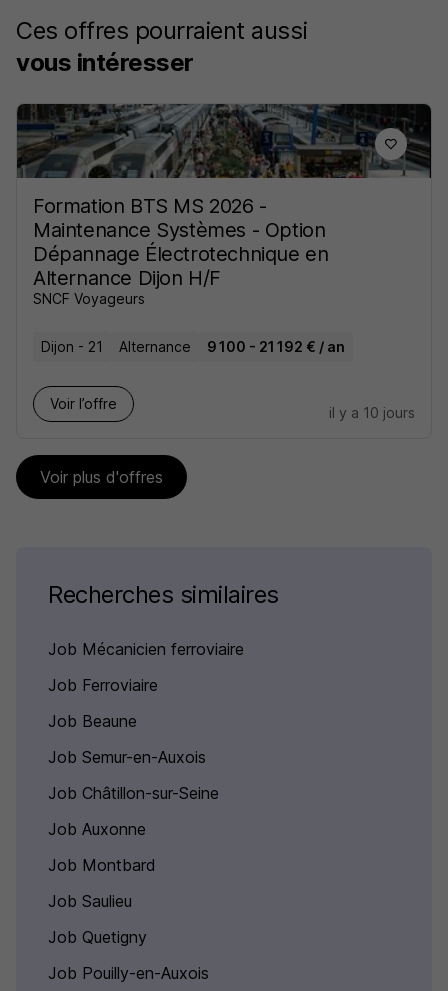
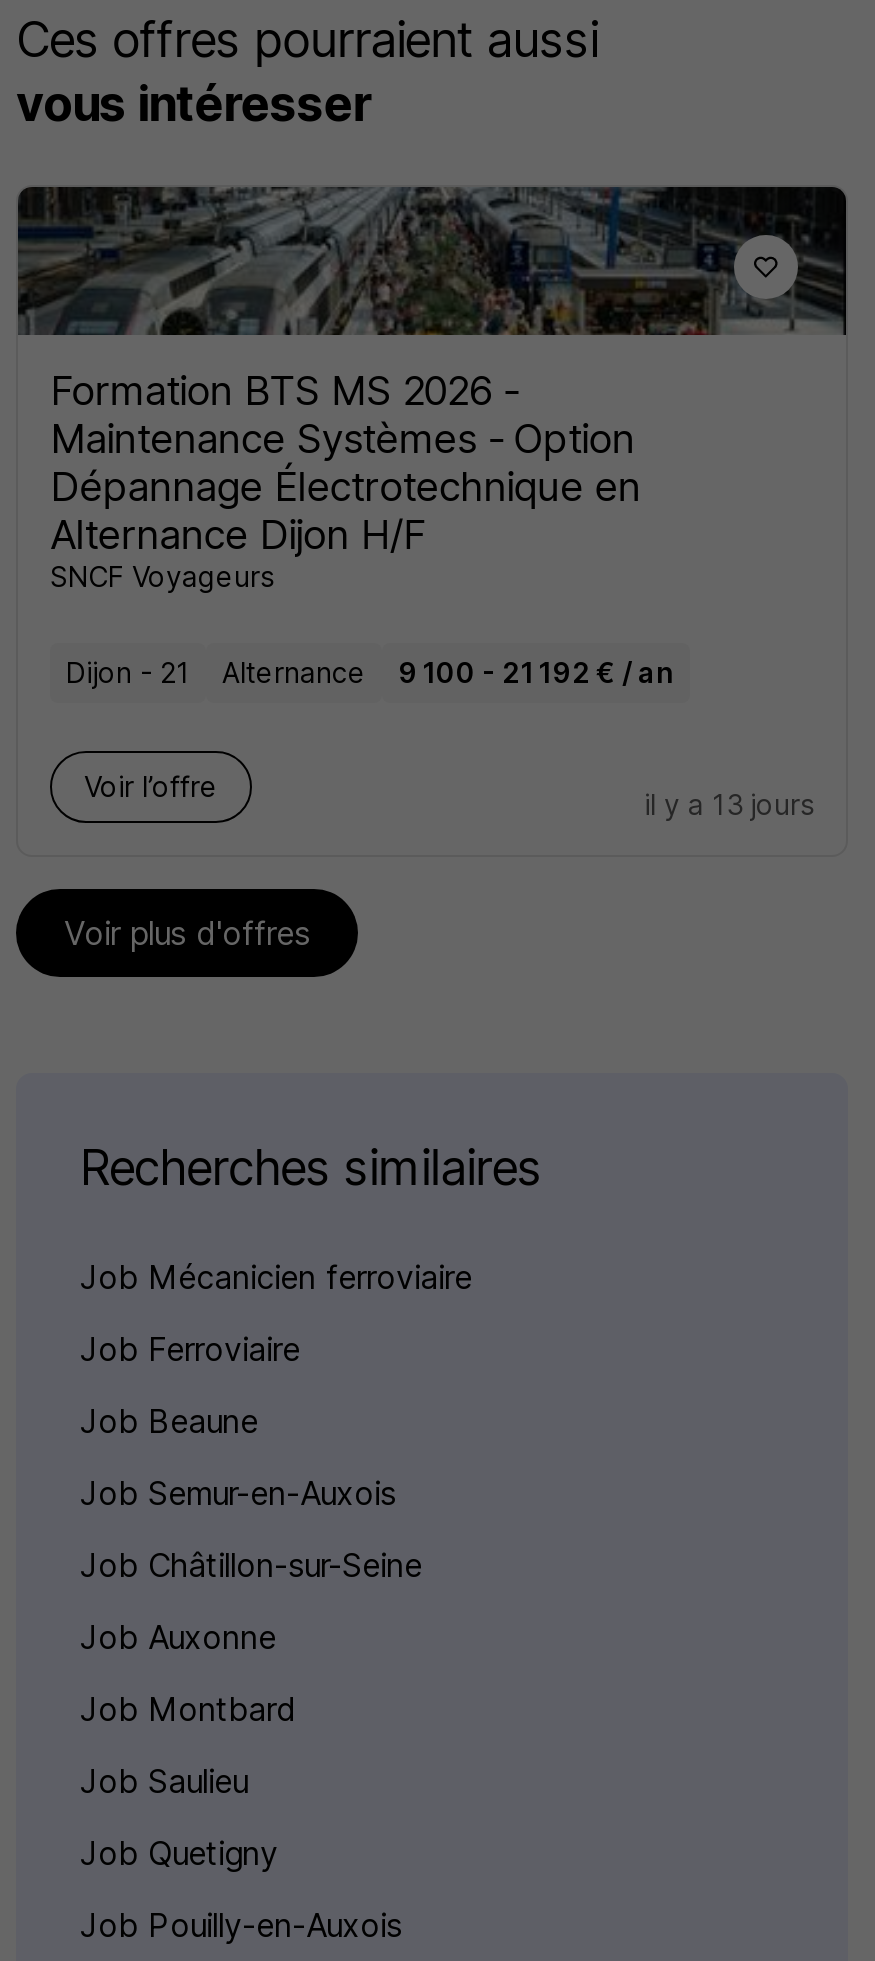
- il y a 10 jours
+ il y a 13 jours
